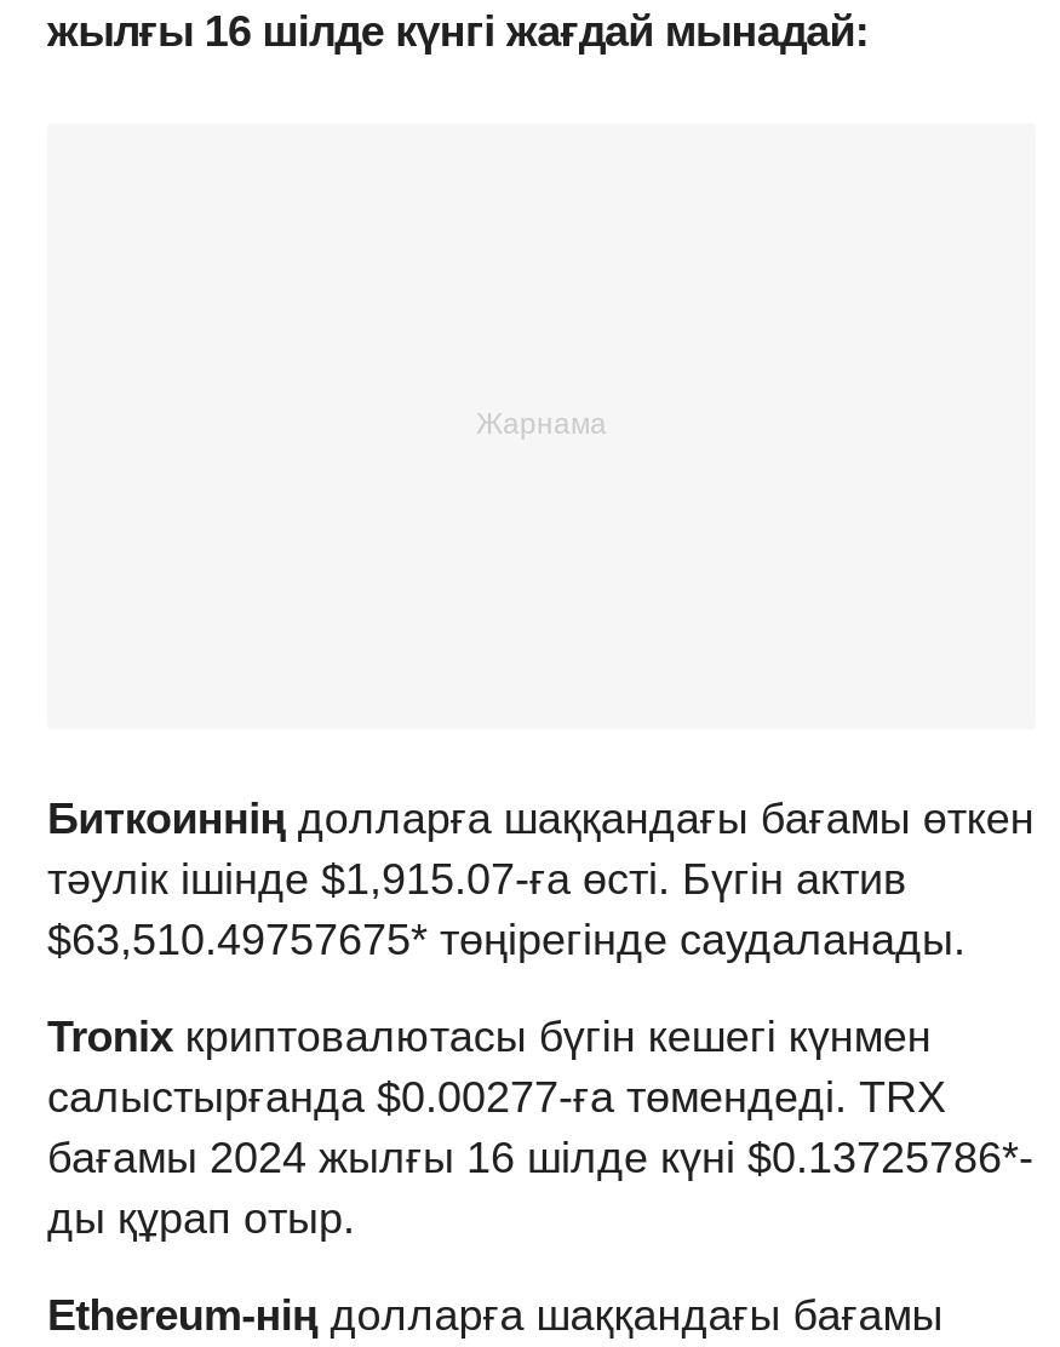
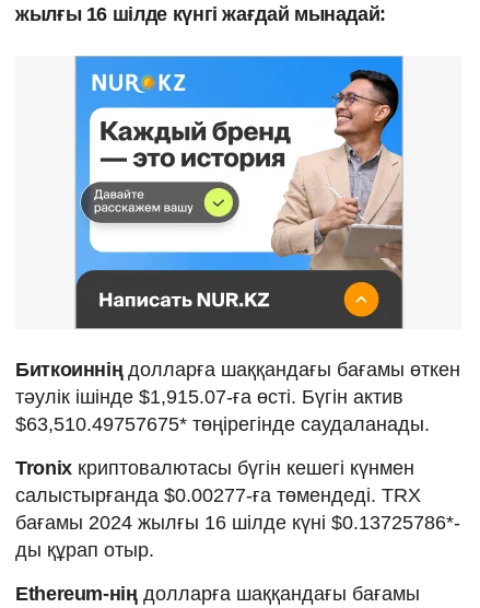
+ [image]
